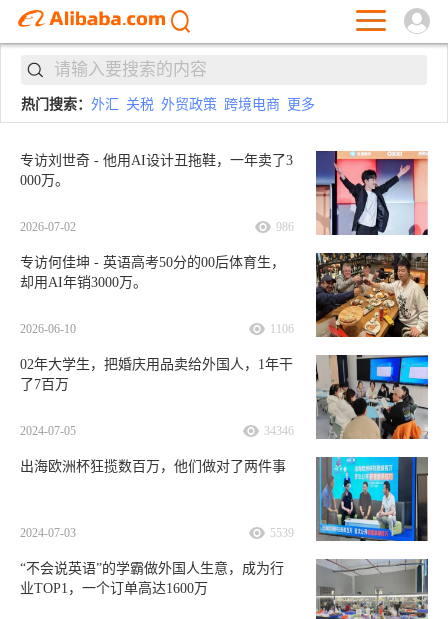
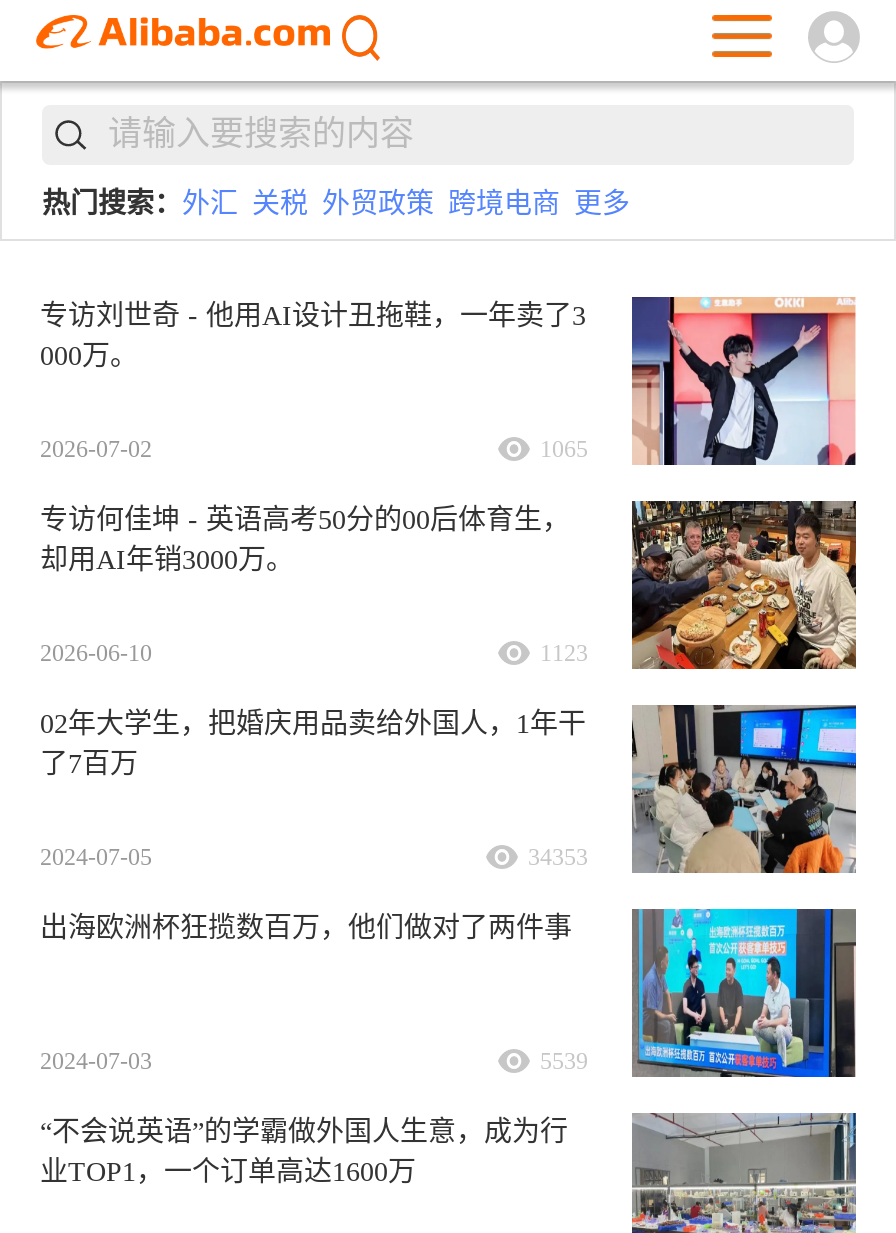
- 986
+ 1065

- 1106
+ 1123

- 34346
+ 34353
